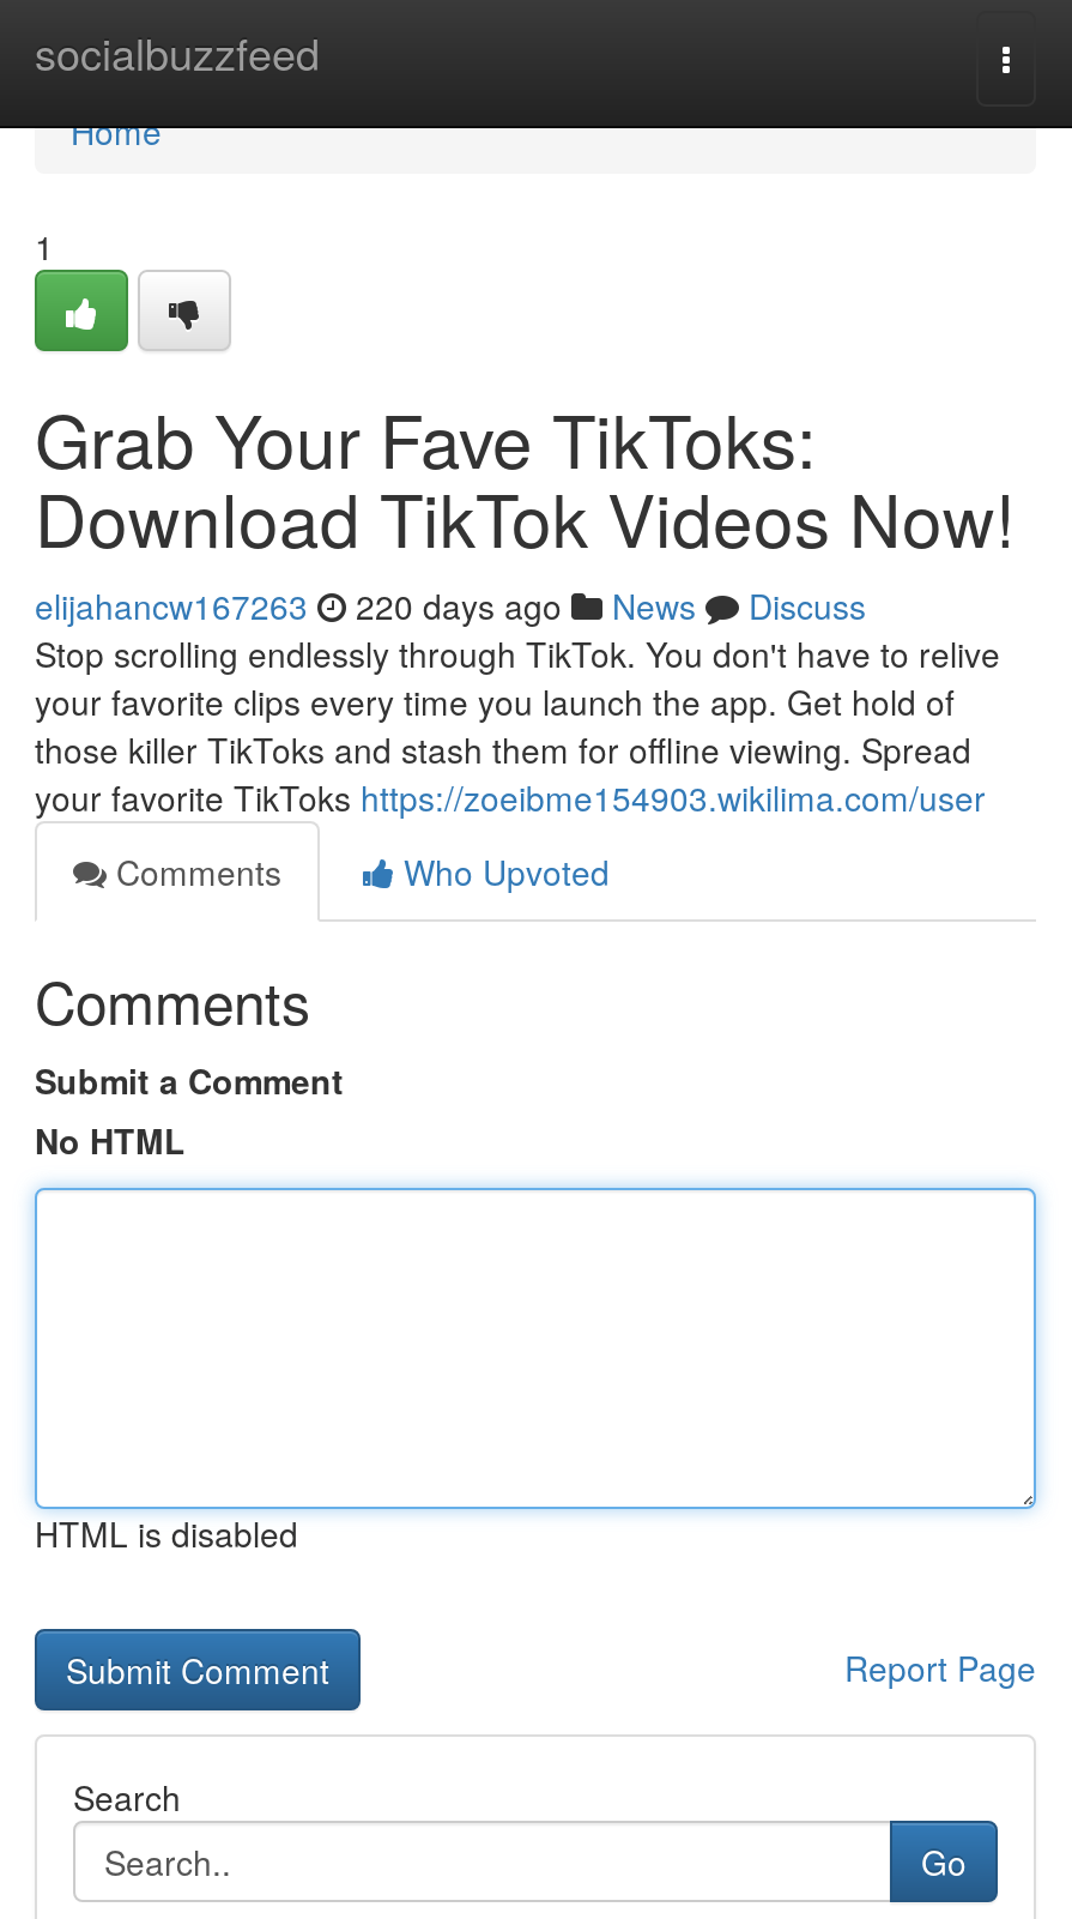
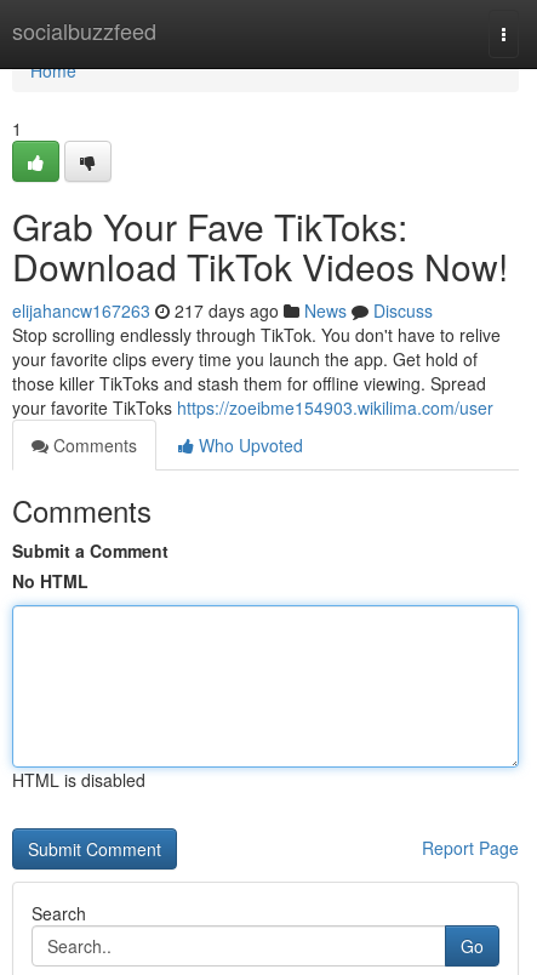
- elijahancw167263 220 days ago News Discuss
+ elijahancw167263 217 days ago News Discuss
